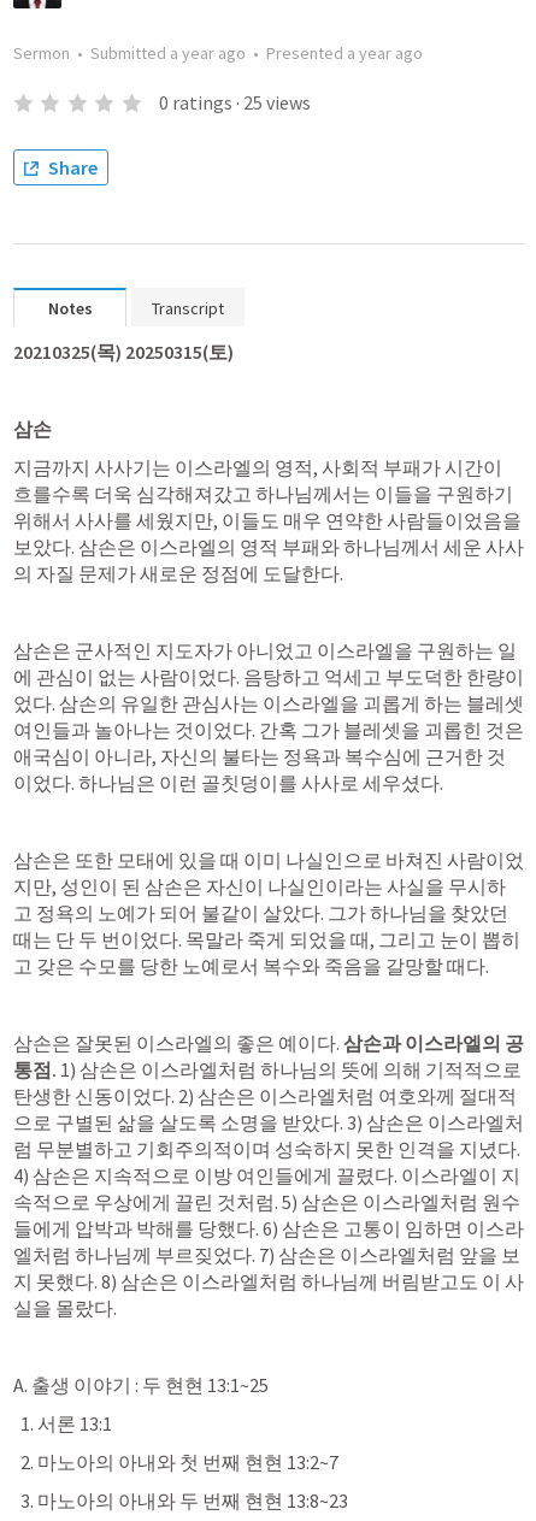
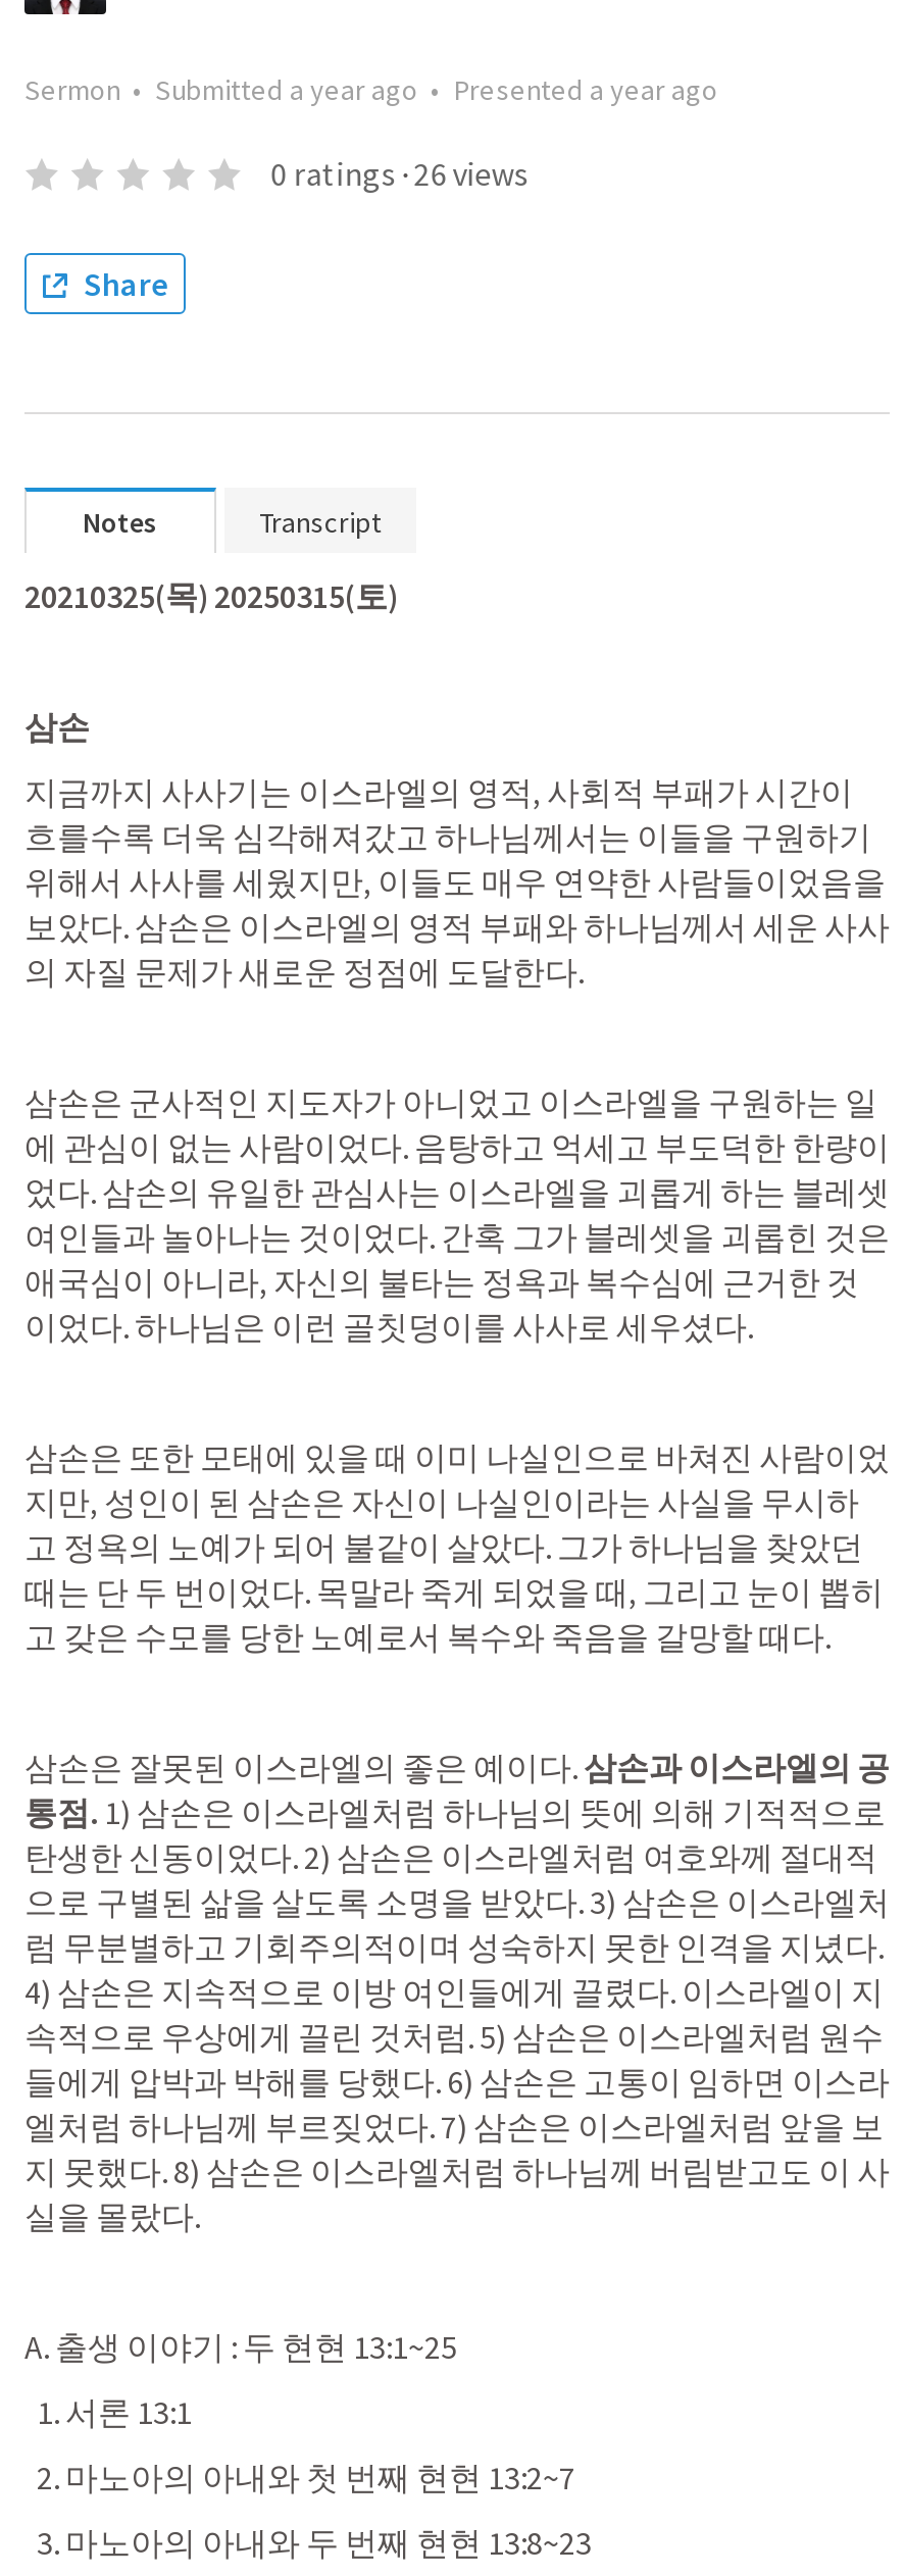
- 0 ratings · 25 views
+ 0 ratings · 26 views
